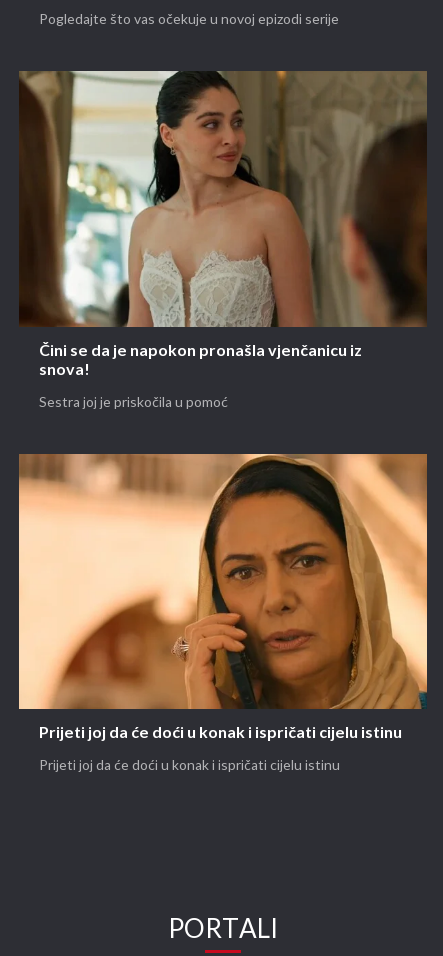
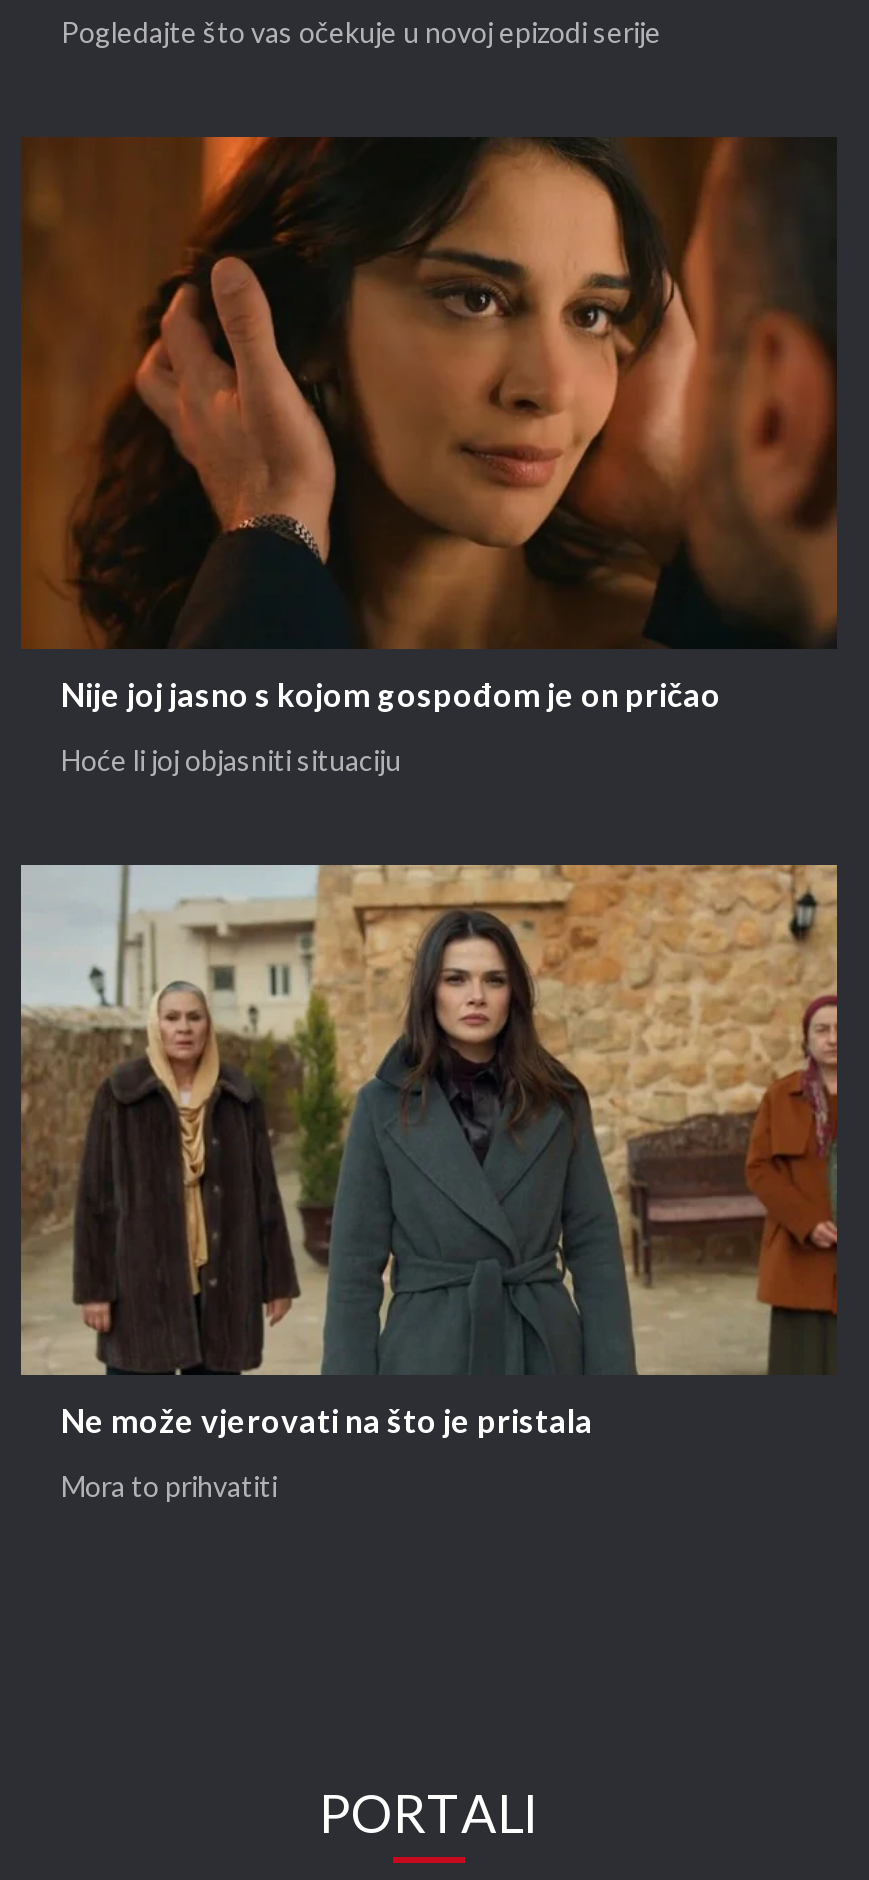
- [image]
- Čini se da je napokon pronašla vjenčanicu iz
- snova!
+ [image]
+ Nije joj jasno s kojom gospođom je on pričao

- Sestra joj je priskočila u pomoć
+ Hoće li joj objasniti situaciju

- [image]
- Prijeti joj da će doći u konak i ispričati cijelu istinu
+ [image]
+ Ne može vjerovati na što je pristala

- Prijeti joj da će doći u konak i ispričati cijelu istinu
+ Mora to prihvatiti
